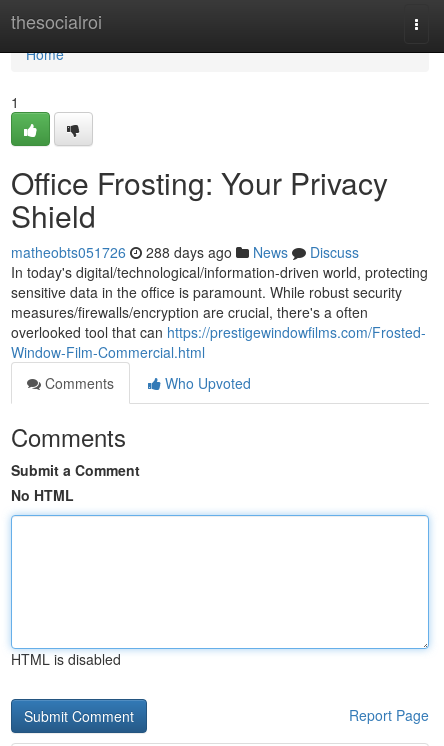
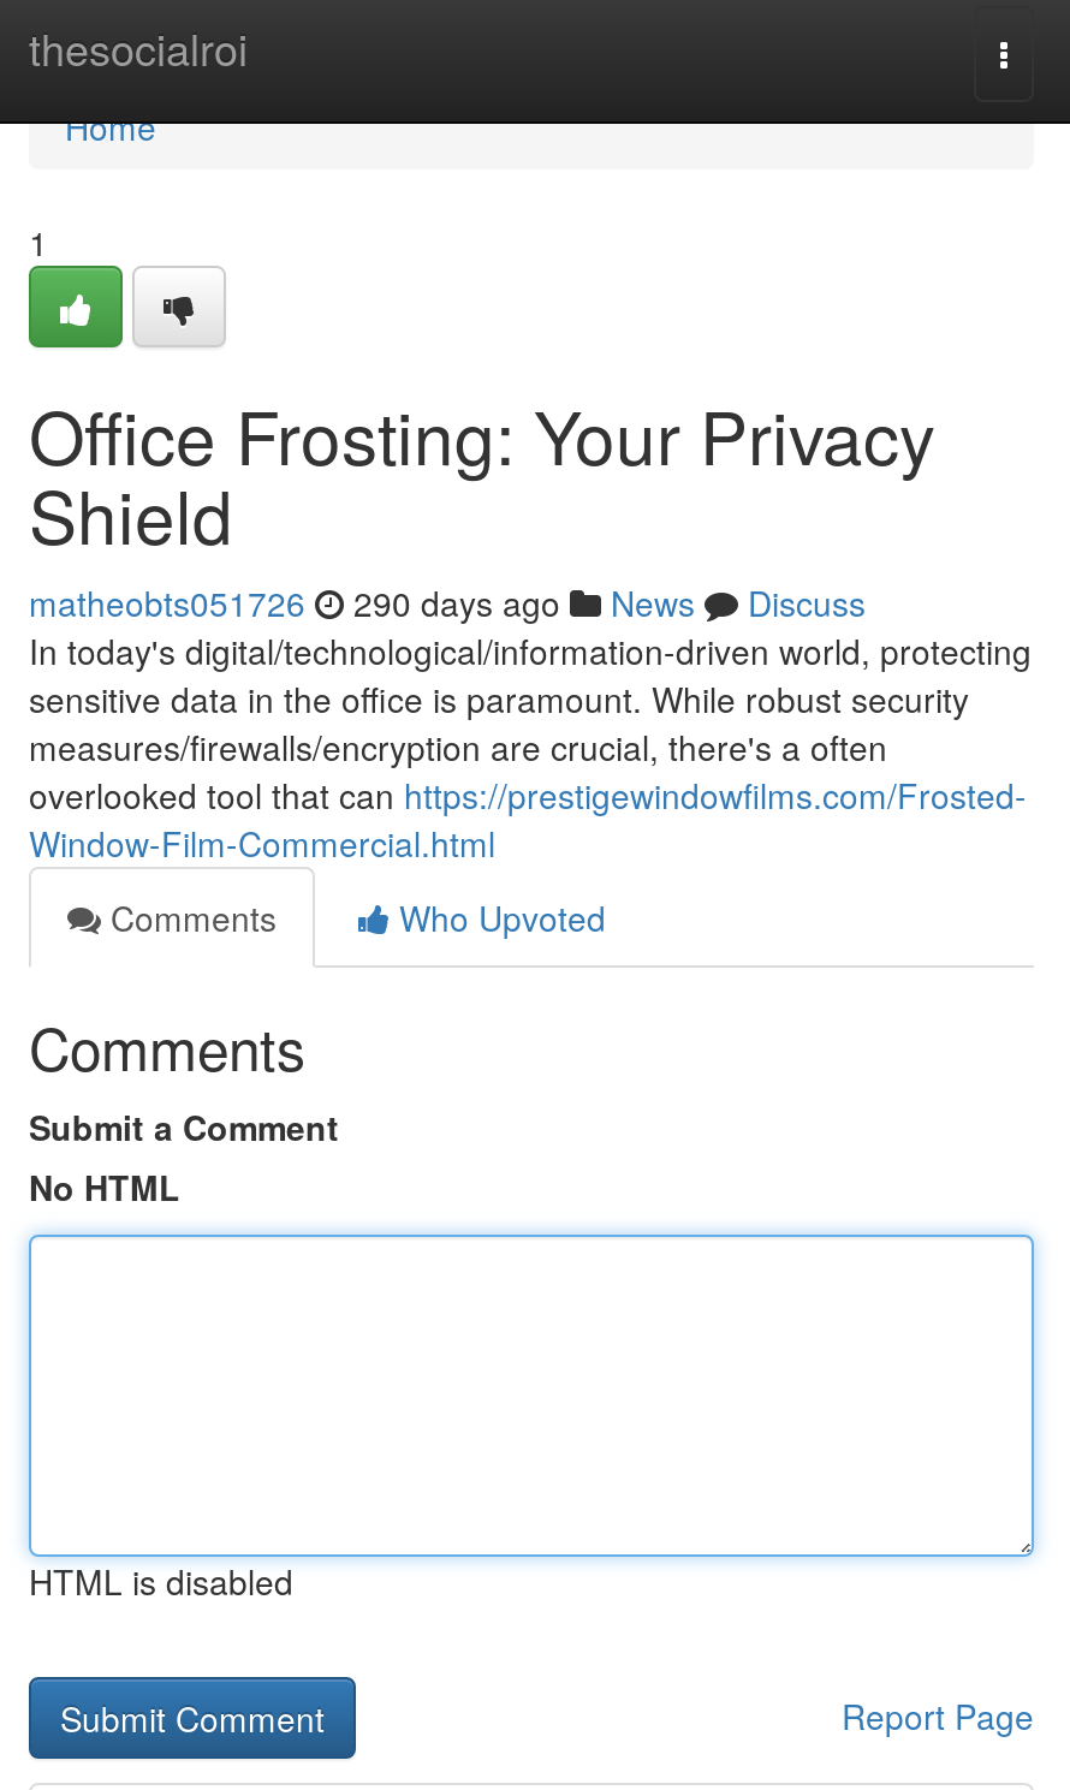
- matheobts051726 288 days ago News Discuss
+ matheobts051726 290 days ago News Discuss
